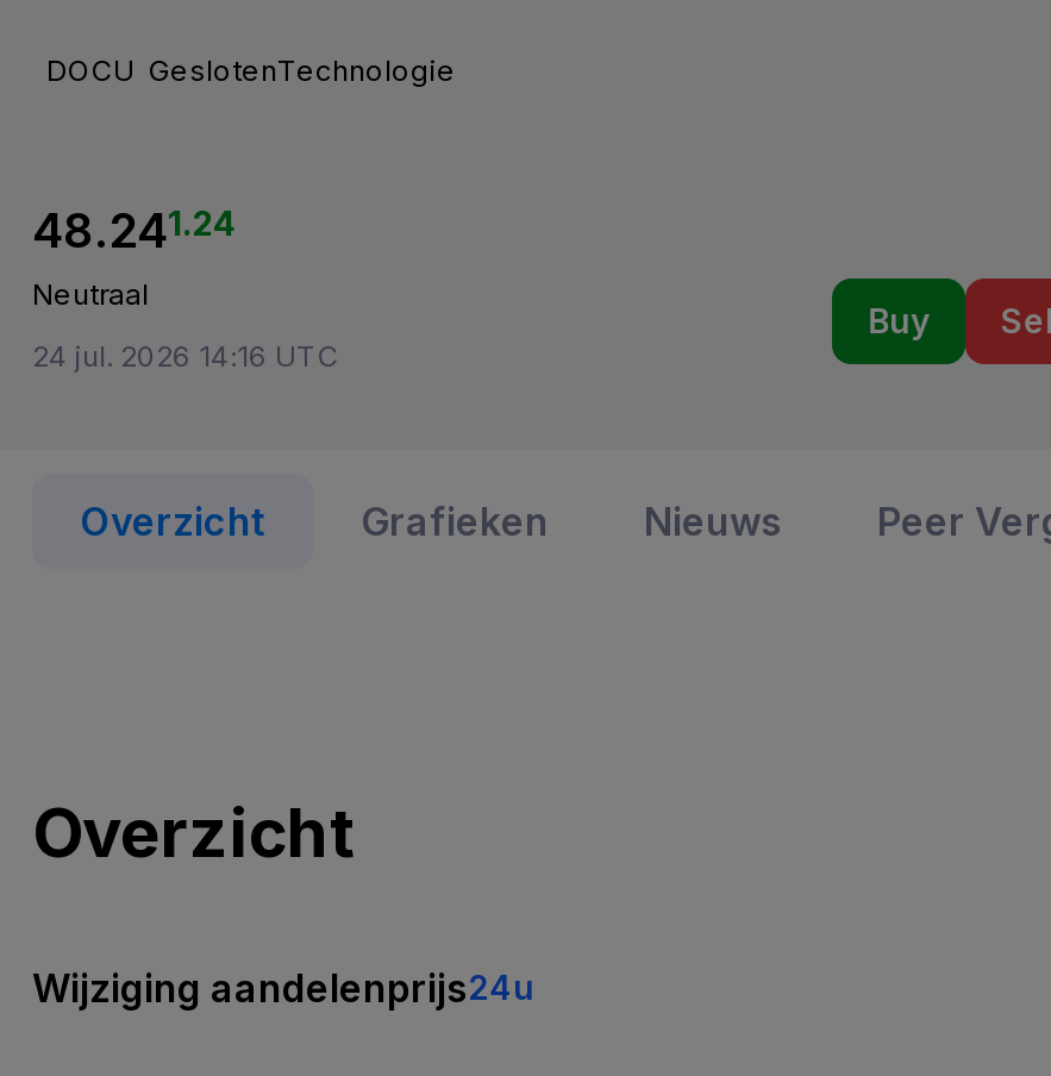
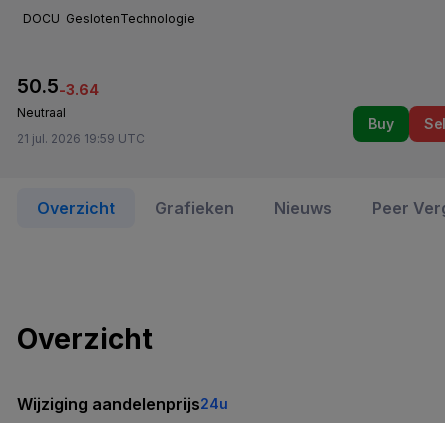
- 48.241.24
+ 50.5-3.64

- 24 jul. 2026 14:16 UTC
+ 21 jul. 2026 19:59 UTC
